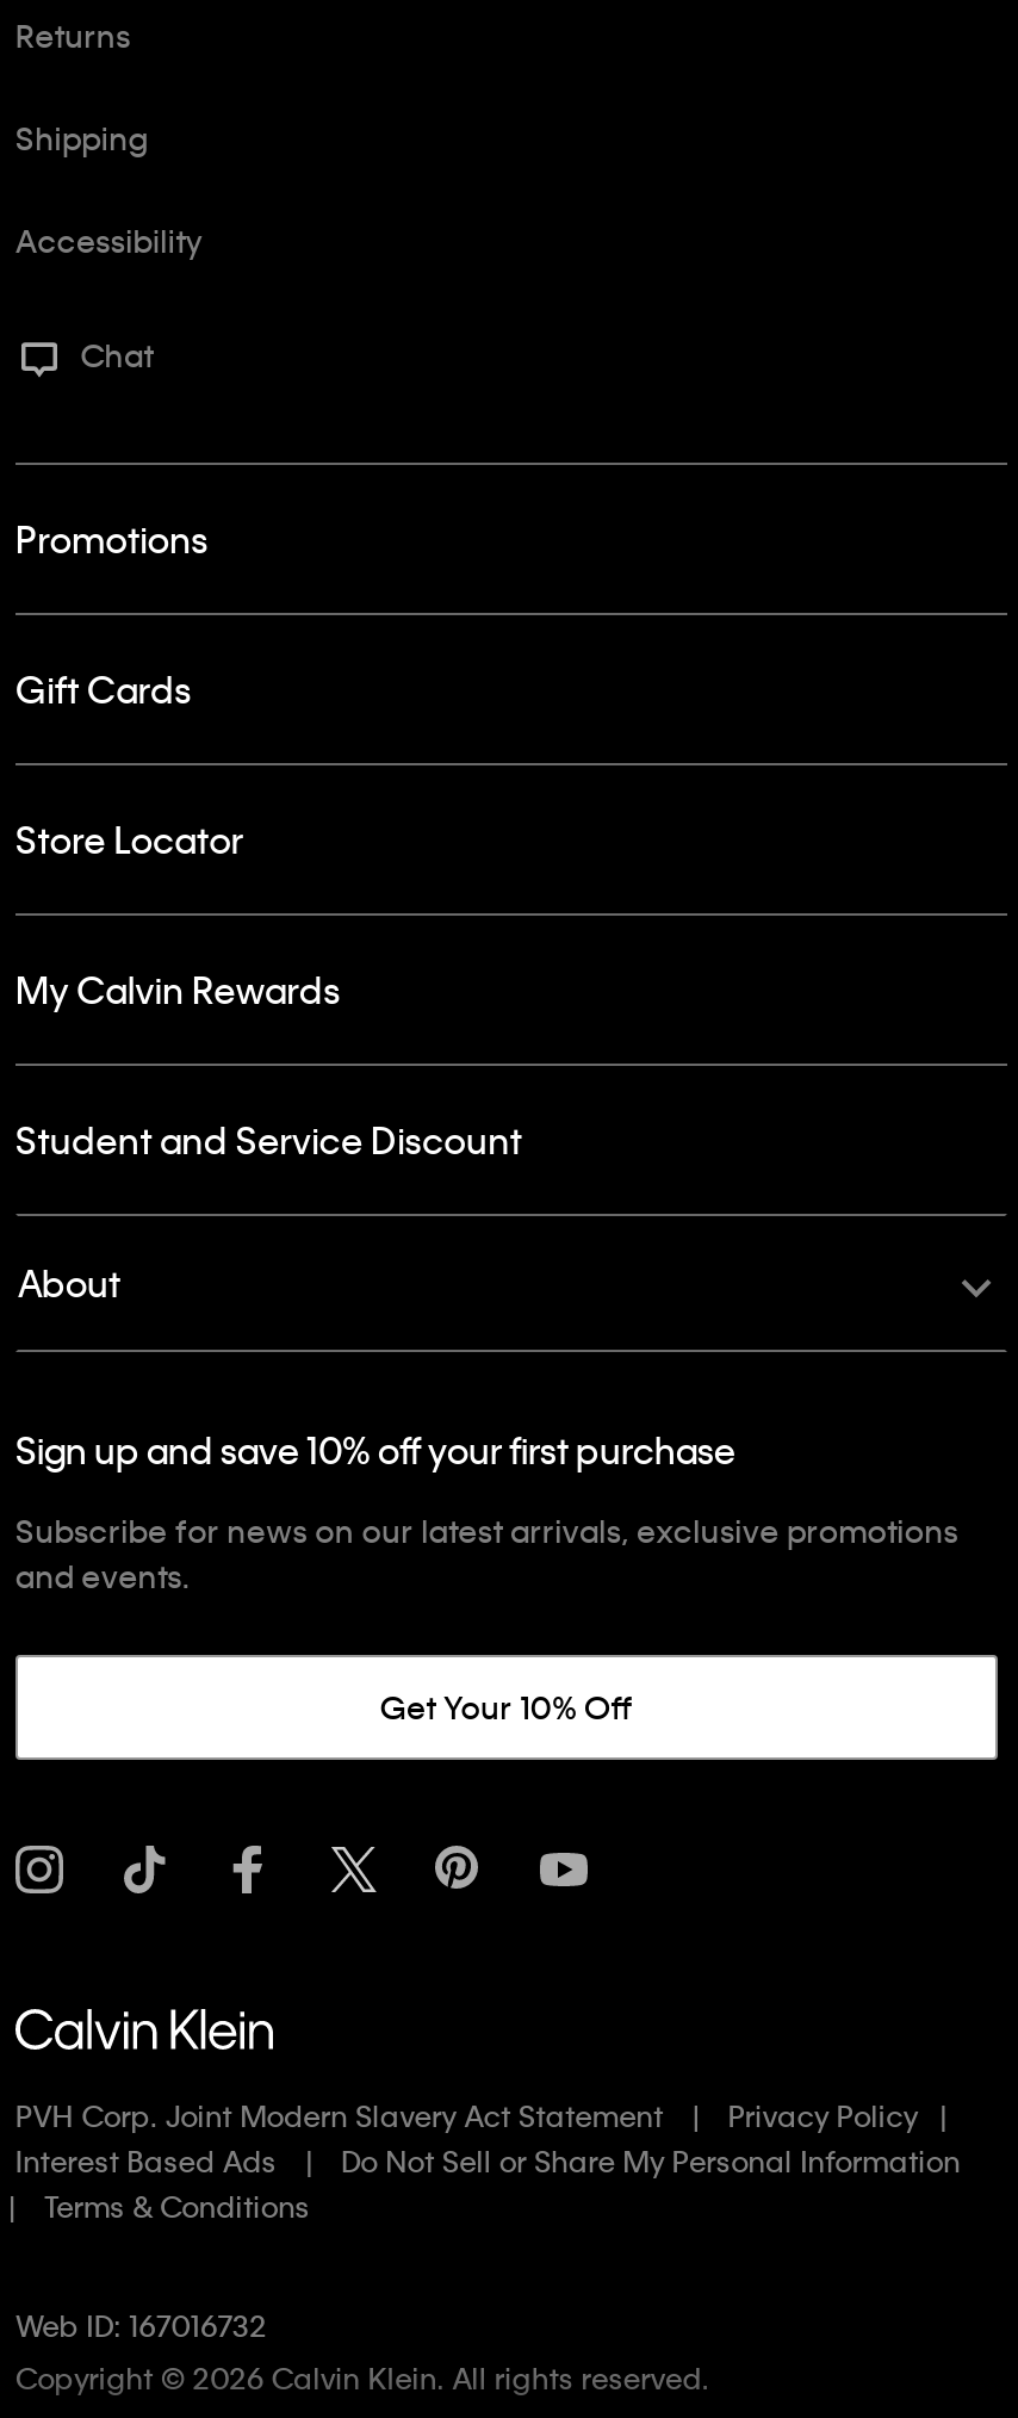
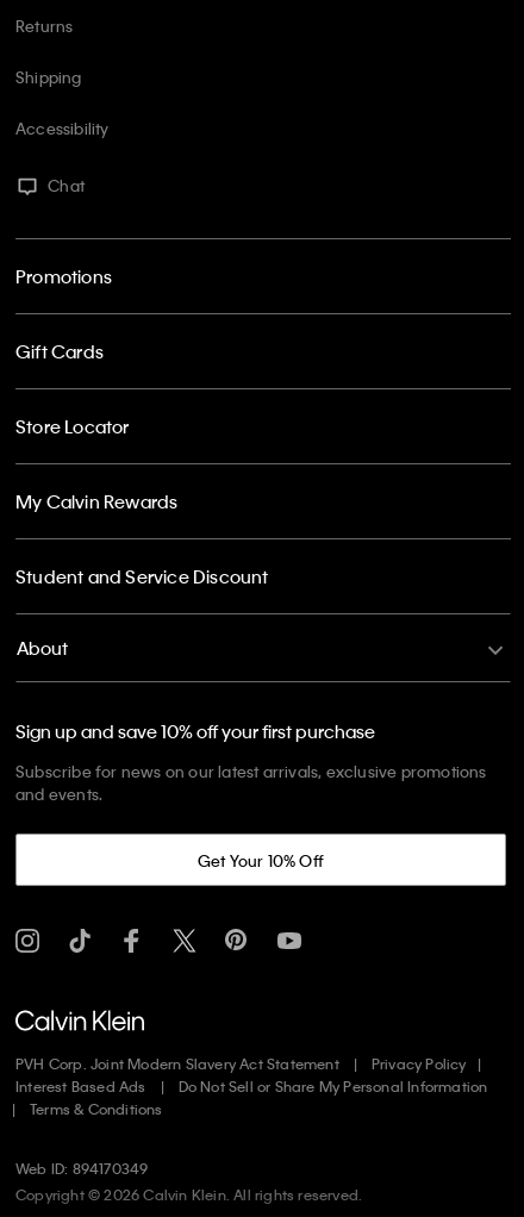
- Web ID: 167016732
+ Web ID: 894170349
